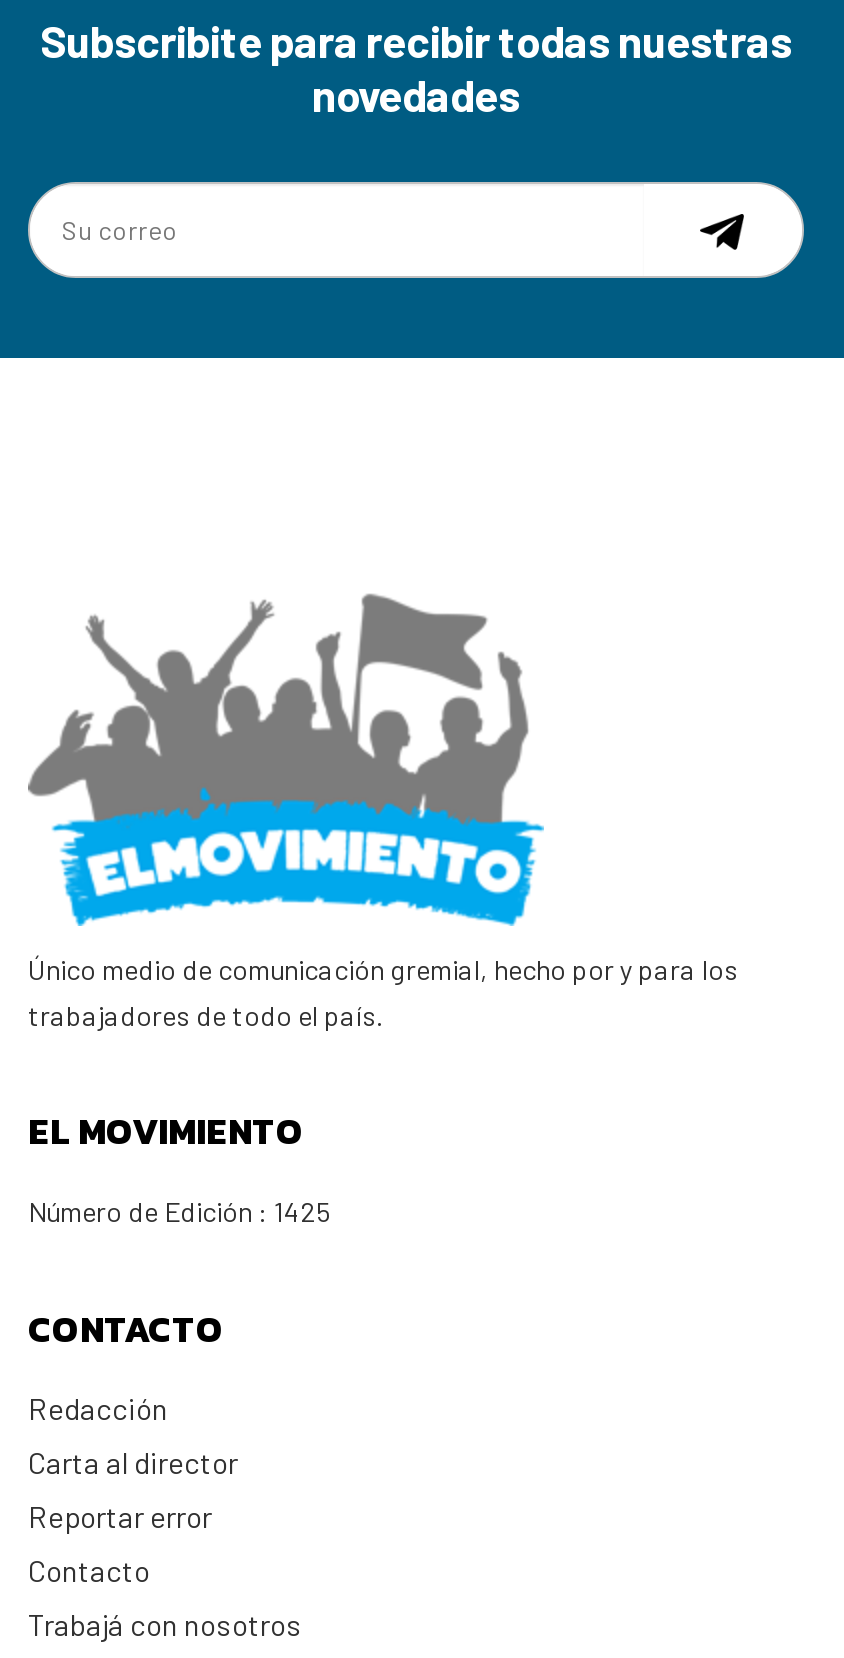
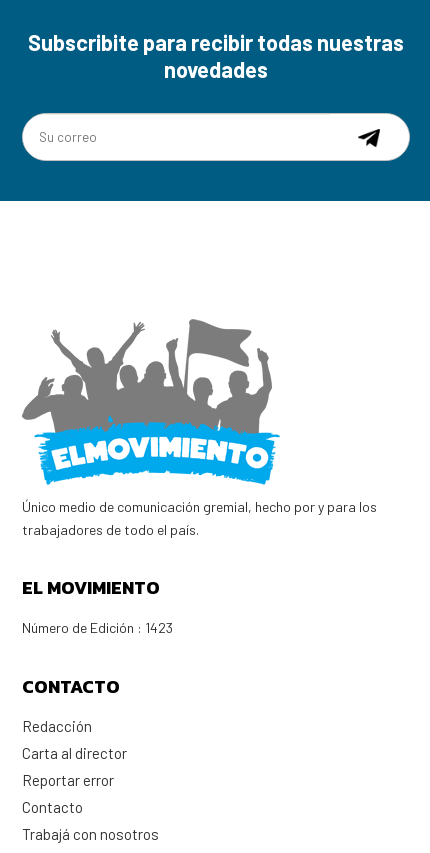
- Número de Edición : 1425
+ Número de Edición : 1423
